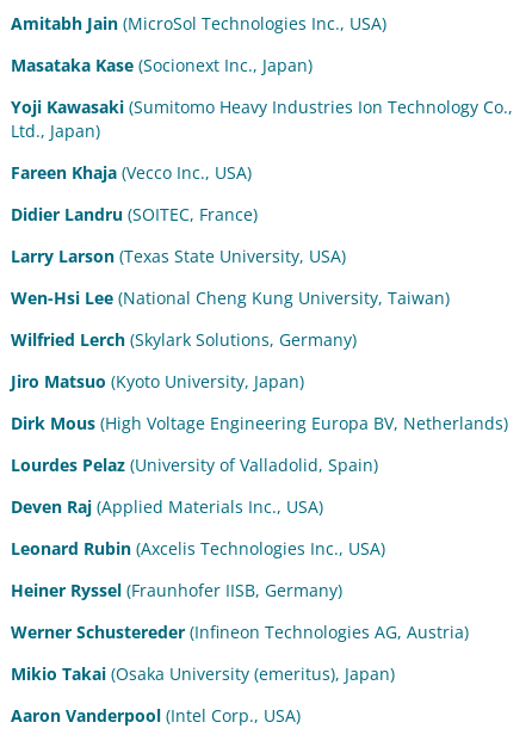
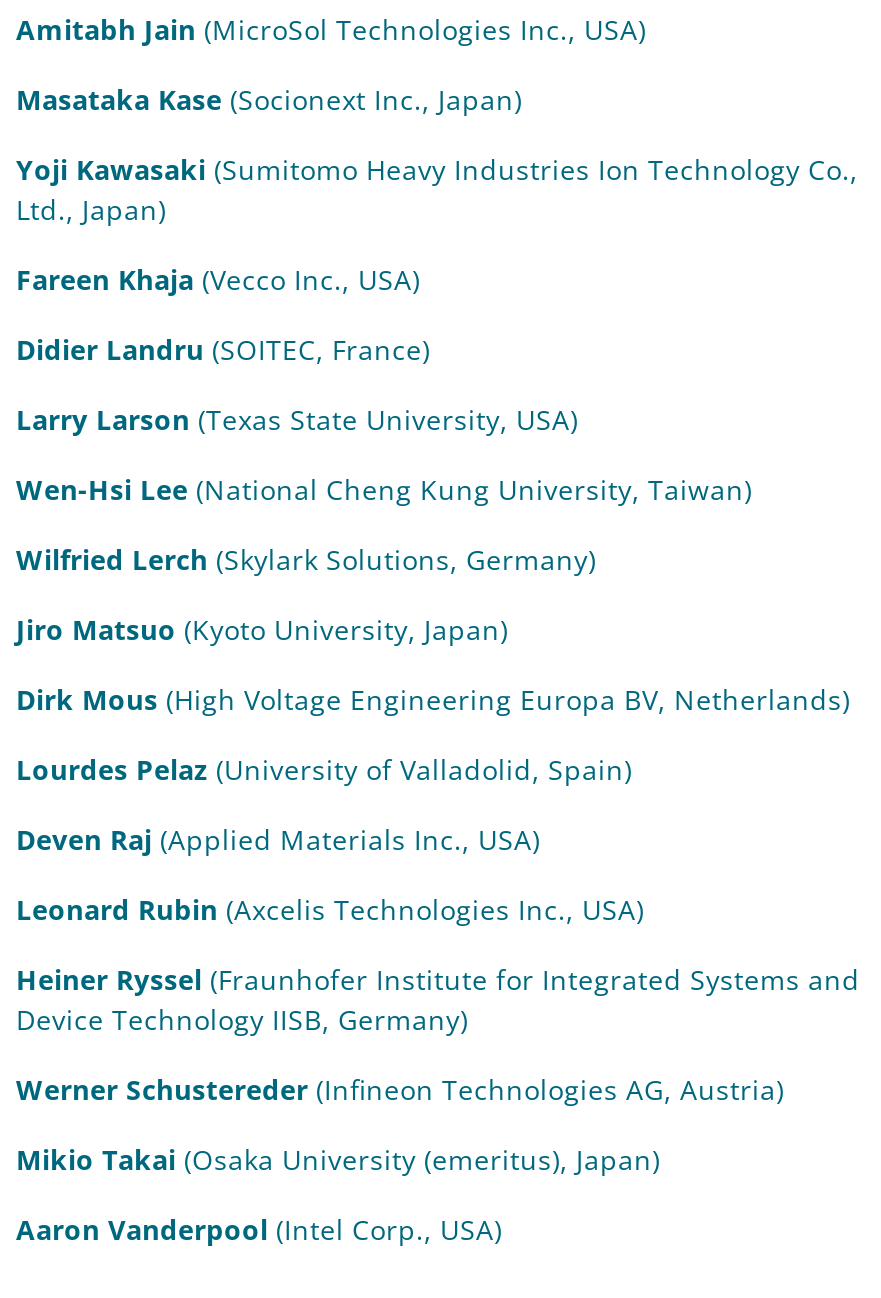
- Heiner Ryssel (Fraunhofer IISB, Germany)
+ Heiner Ryssel (Fraunhofer Institute for Integrated Systems and
+ Device Technology IISB, Germany)
